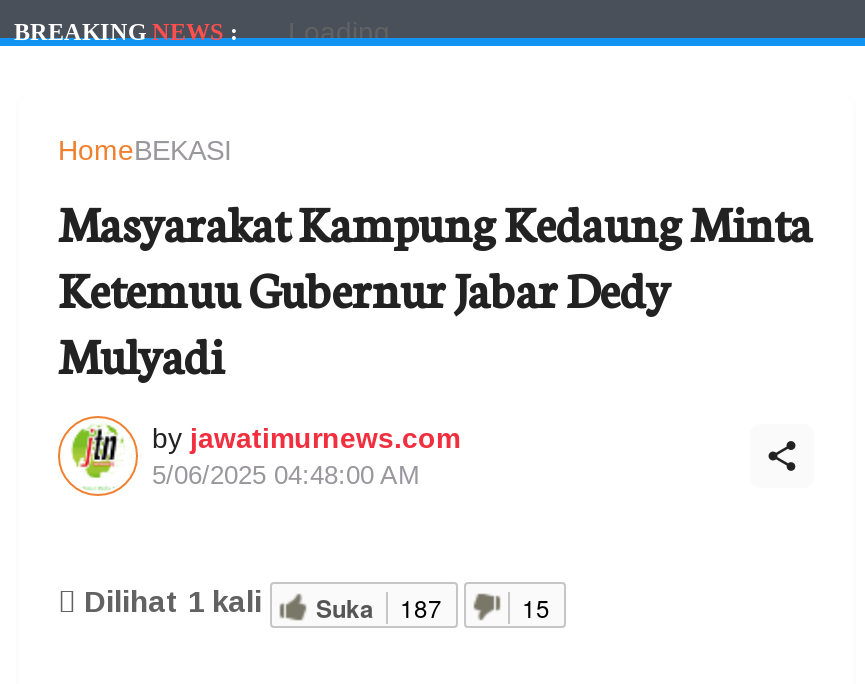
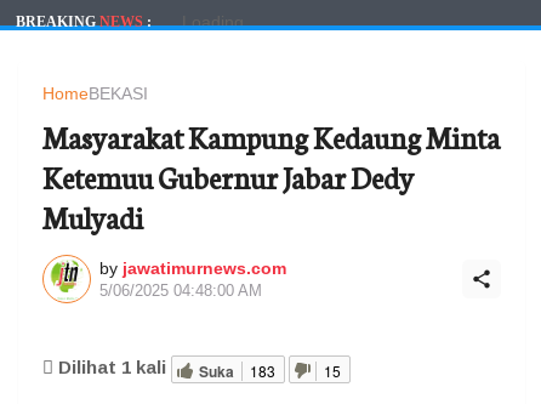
- Dilihat 1 kali Suka 187
+ Dilihat 1 kali Suka 183
